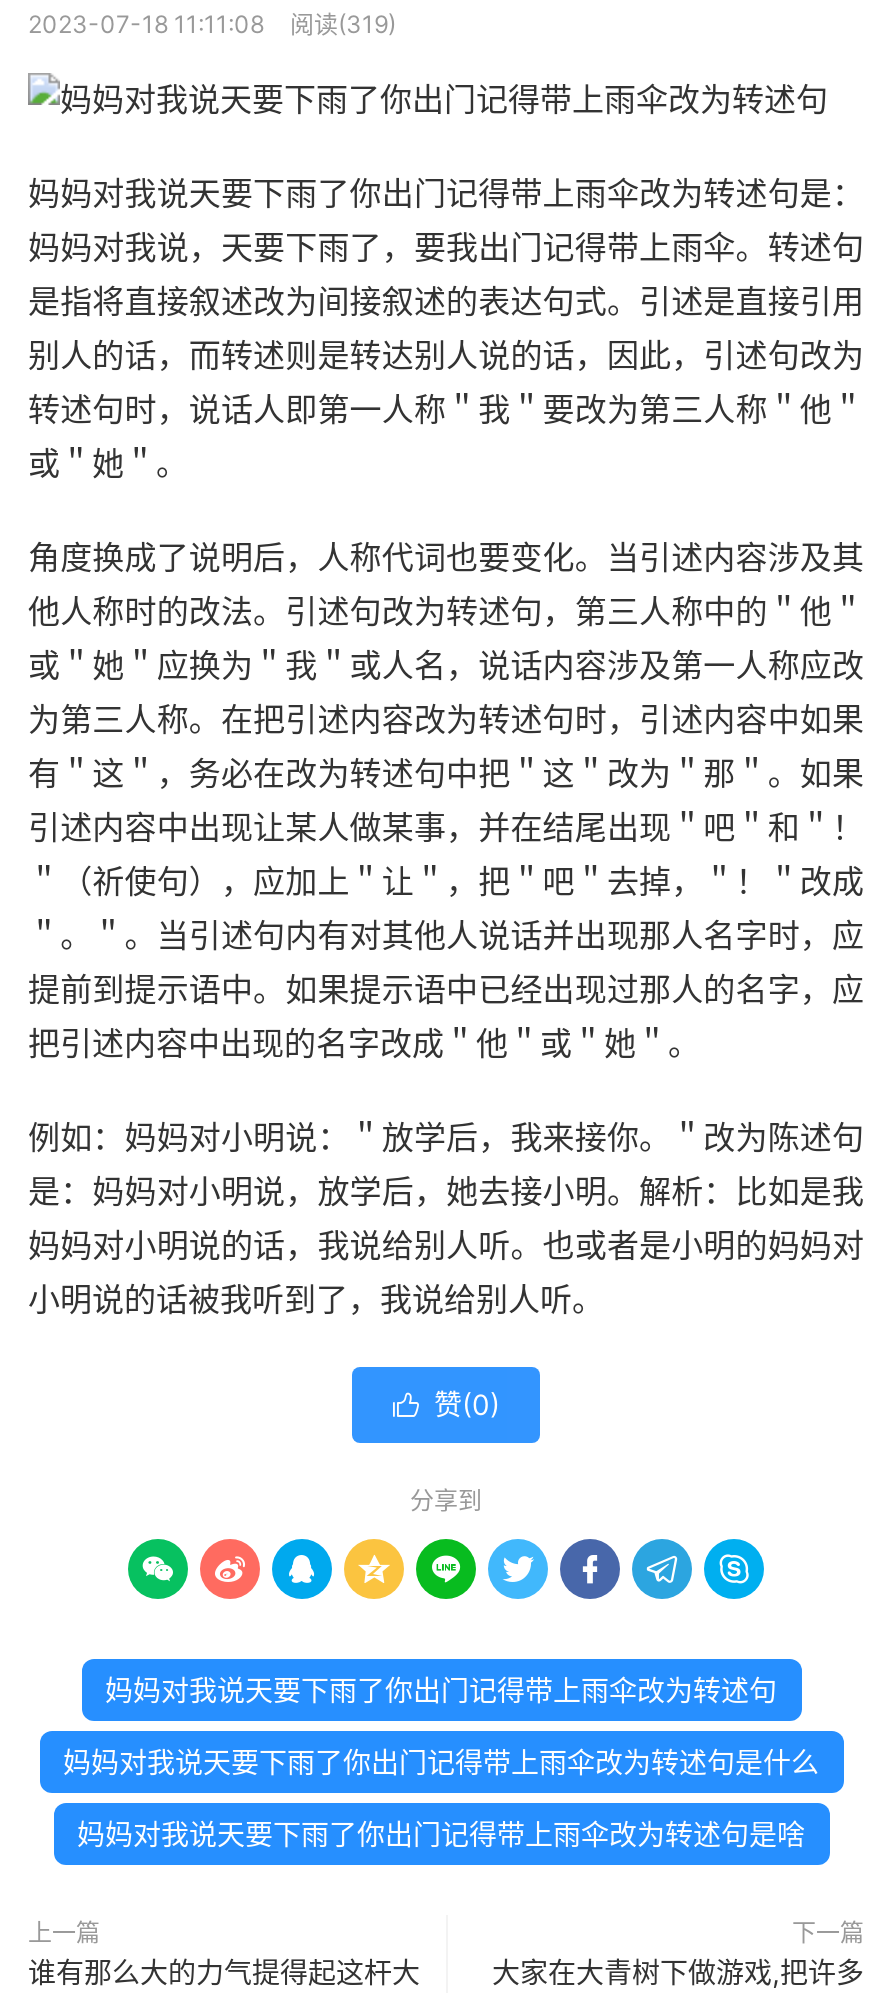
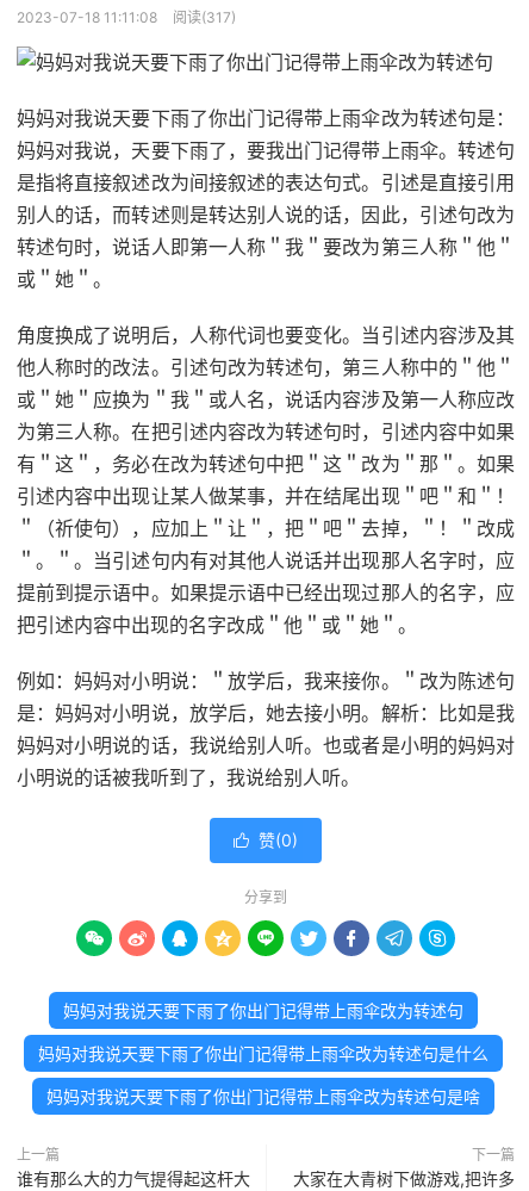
- 2023-07-18 11:11:08 阅读(319)
+ 2023-07-18 11:11:08 阅读(317)
